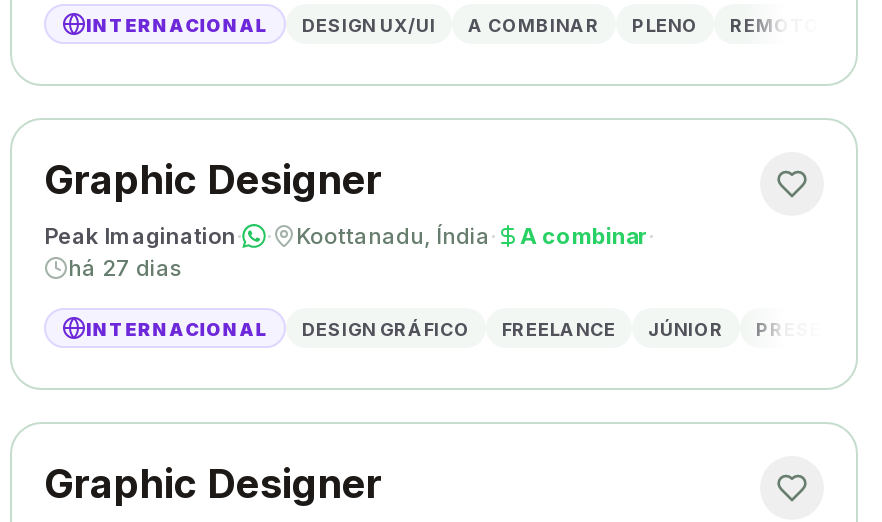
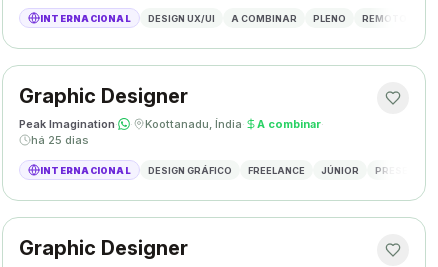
- há 27 dias
+ há 25 dias
